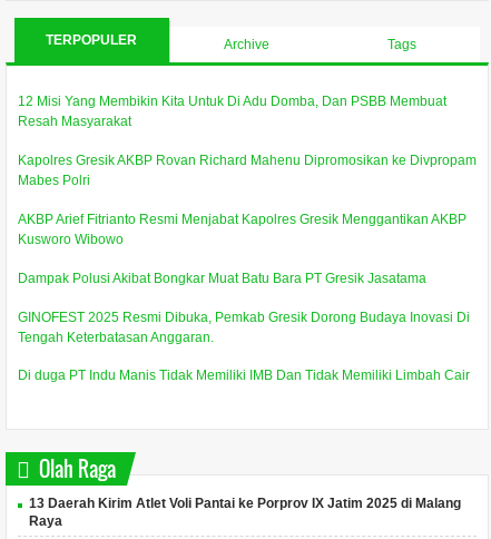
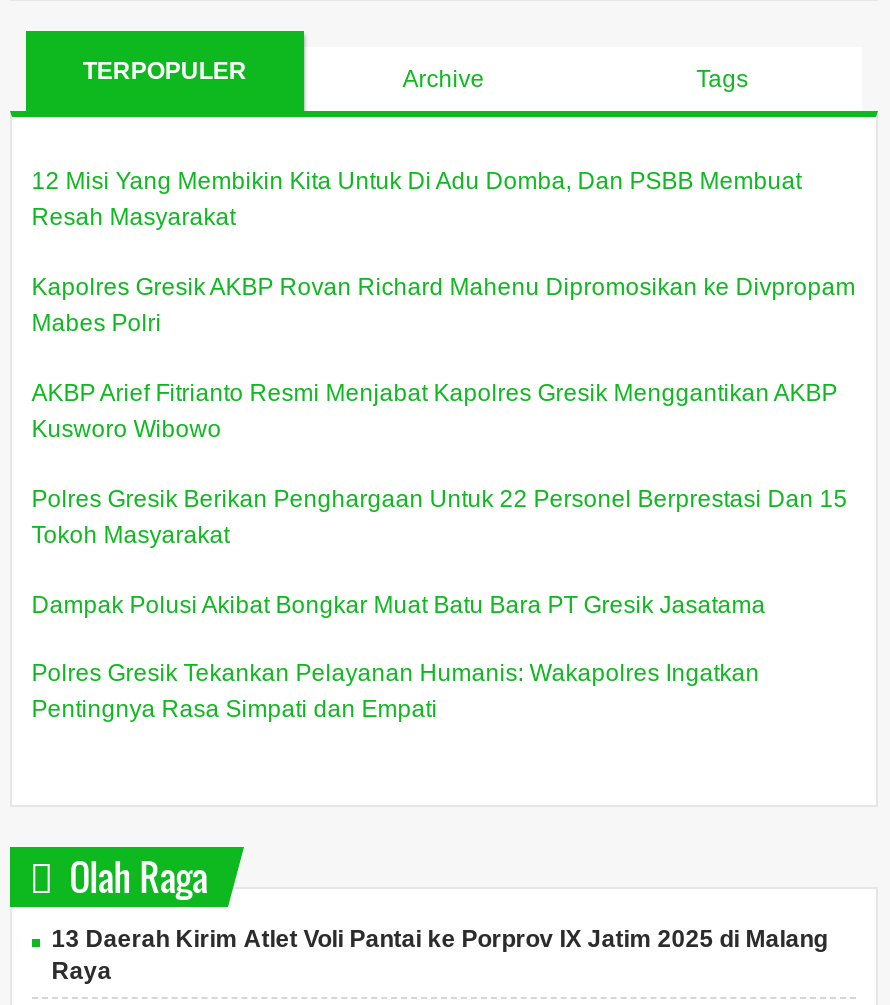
+ Polres Gresik Berikan Penghargaan Untuk 22 Personel Berprestasi Dan 15
+ Tokoh Masyarakat

moved down: Dampak Polusi Akibat Bongkar Muat Batu Bara PT Gresik Jasatama

- GINOFEST 2025 Resmi Dibuka, Pemkab Gresik Dorong Budaya Inovasi Di
- Tengah Keterbatasan Anggaran.
- Di duga PT Indu Manis Tidak Memiliki IMB Dan Tidak Memiliki Limbah Cair
+ Polres Gresik Tekankan Pelayanan Humanis: Wakapolres Ingatkan
+ Pentingnya Rasa Simpati dan Empati
